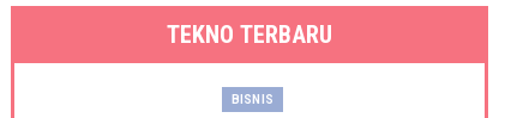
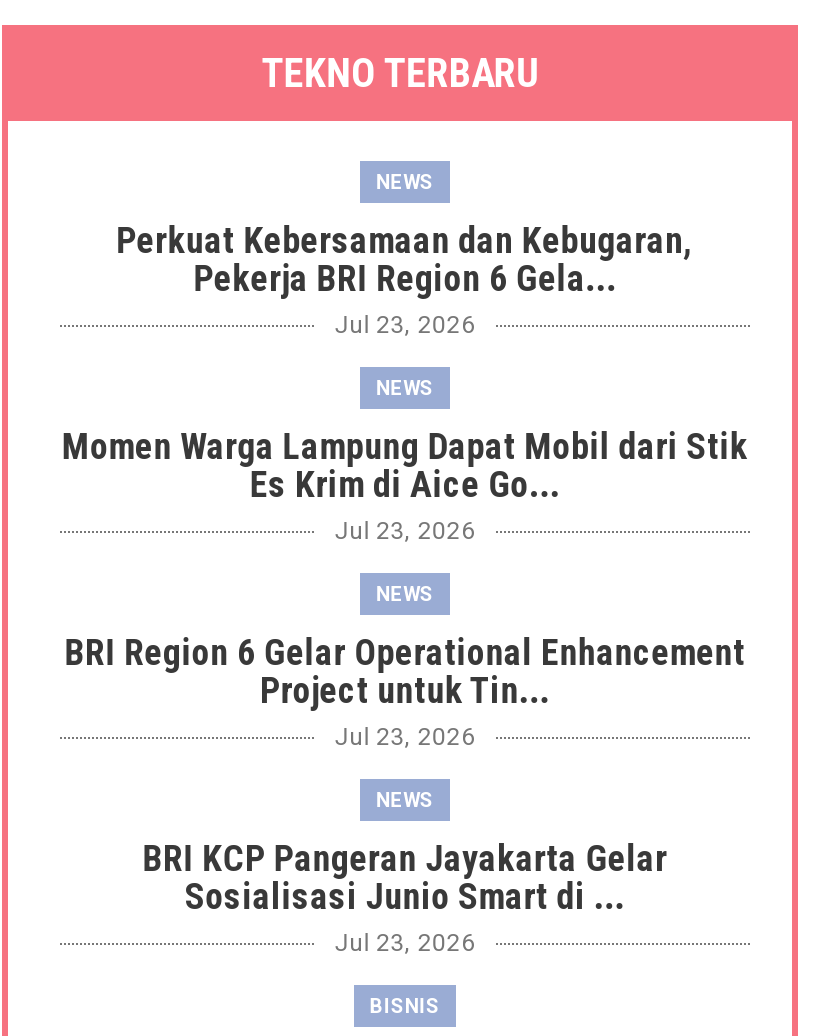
+ NEWS
+ Perkuat Kebersamaan dan Kebugaran,
+ Pekerja BRI Region 6 Gela...
+ Jul 23, 2026
+ NEWS
+ Momen Warga Lampung Dapat Mobil dari Stik
+ Es Krim di Aice Go...
+ Jul 23, 2026
+ NEWS
+ BRI Region 6 Gelar Operational Enhancement
+ Project untuk Tin...
+ Jul 23, 2026
+ NEWS
+ BRI KCP Pangeran Jayakarta Gelar
+ Sosialisasi Junio Smart di ...
+ Jul 23, 2026
